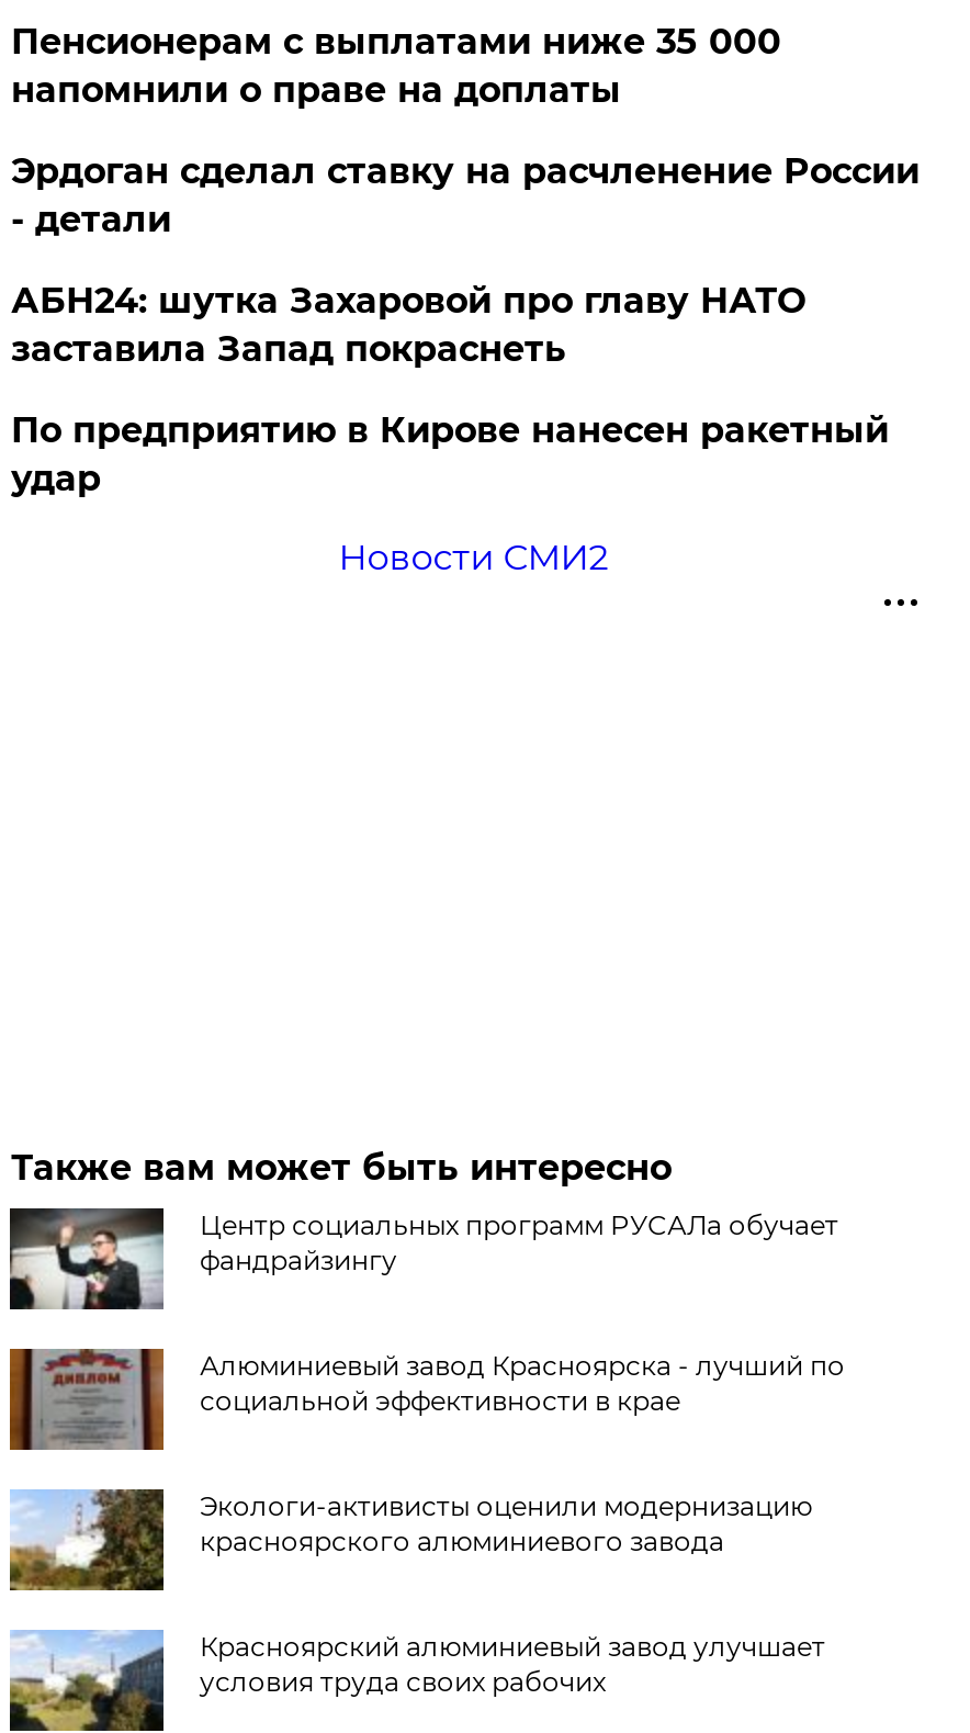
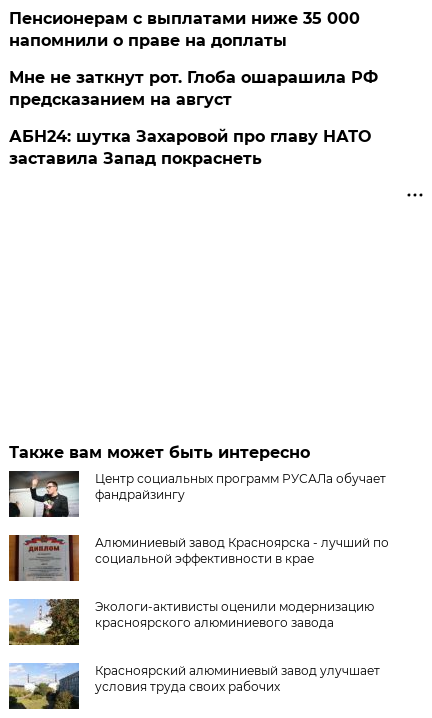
- Эрдоган сделал ставку на расчленение России
- - детали
+ Мне не заткнут рот. Глоба ошарашила РФ
+ предсказанием на август

- По предприятию в Кирове нанесен ракетный
- удар
- Новости СМИ2
